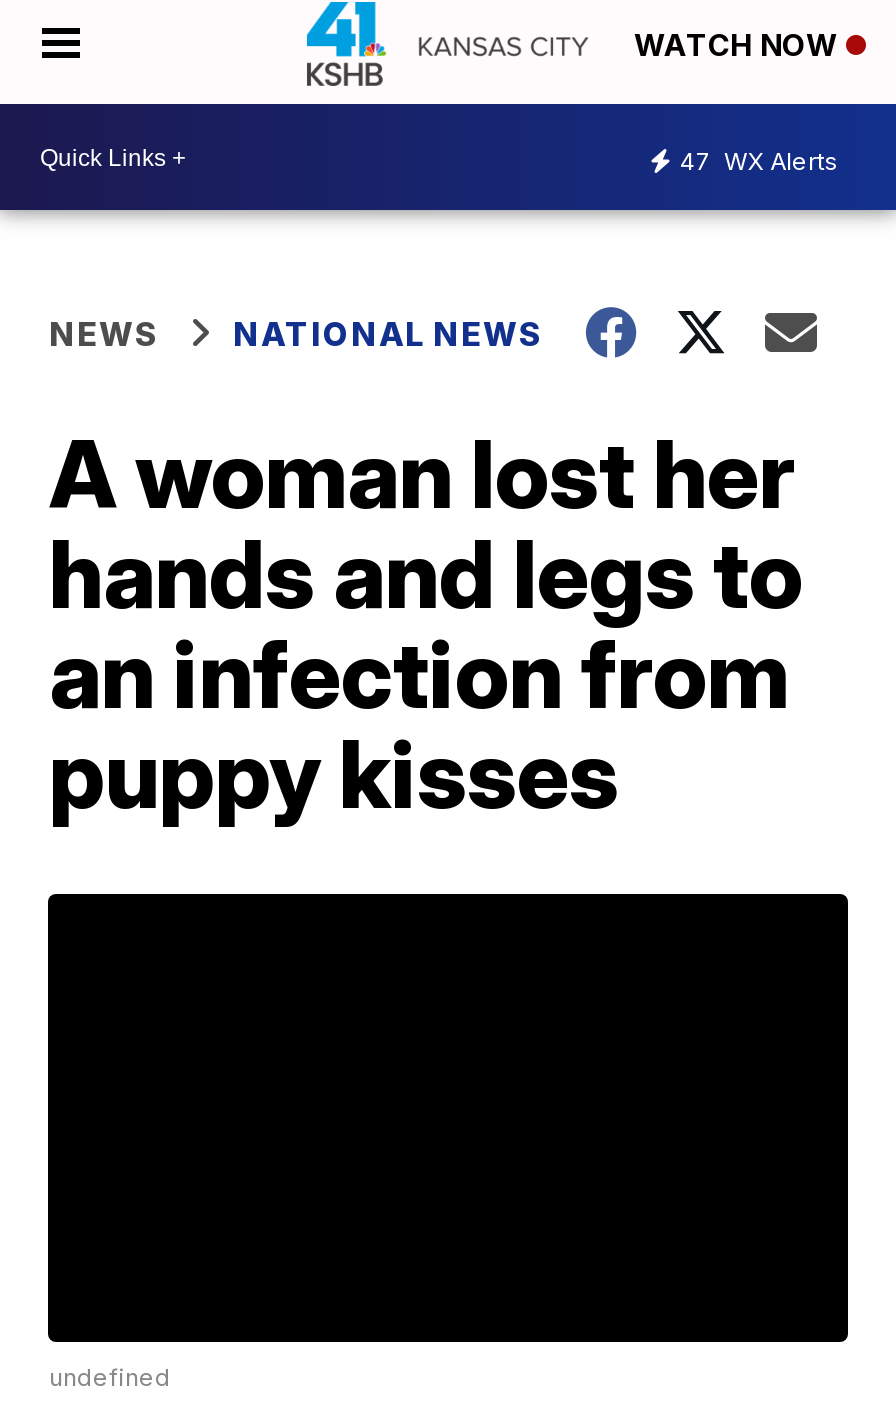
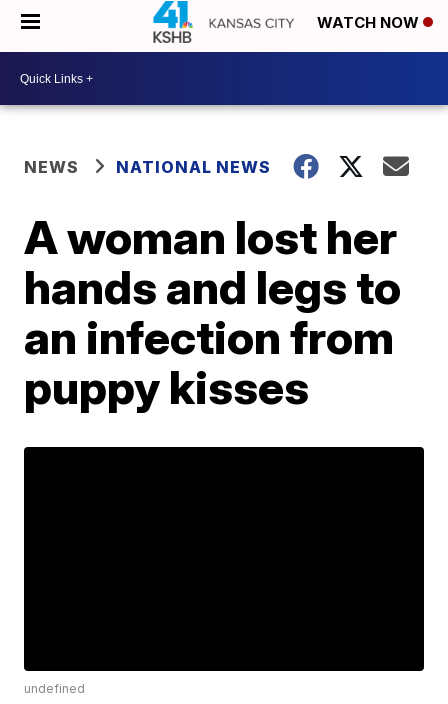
- 47 WX Alerts
